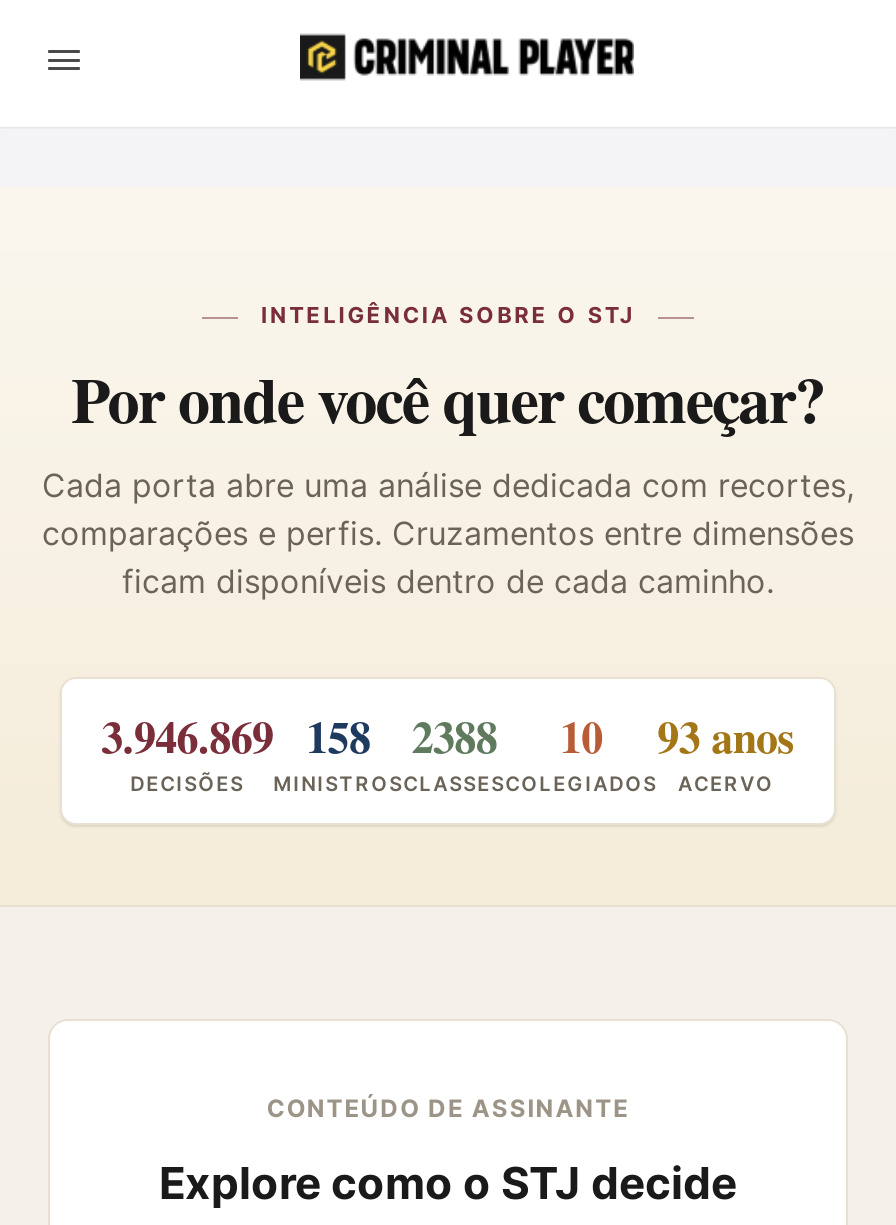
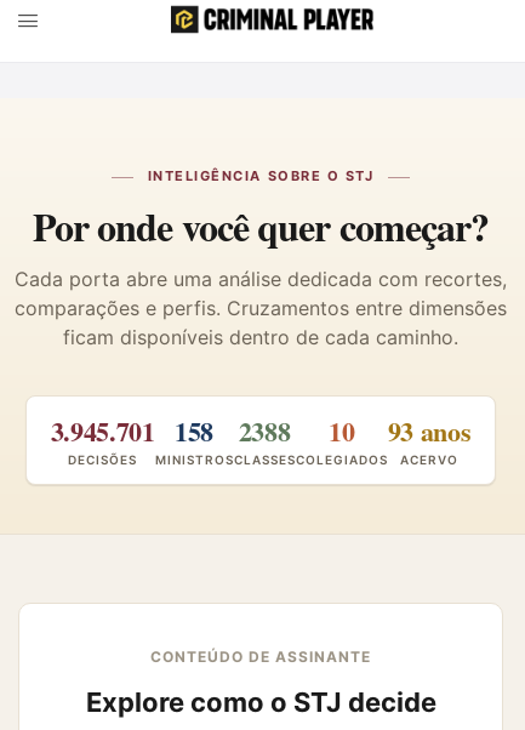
- 3.946.869 158 2388 10 93 anos
+ 3.945.701 158 2388 10 93 anos
